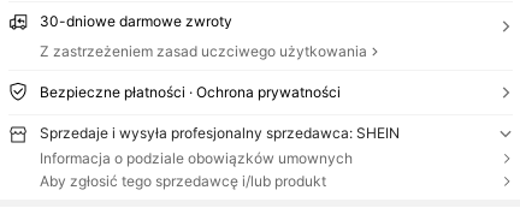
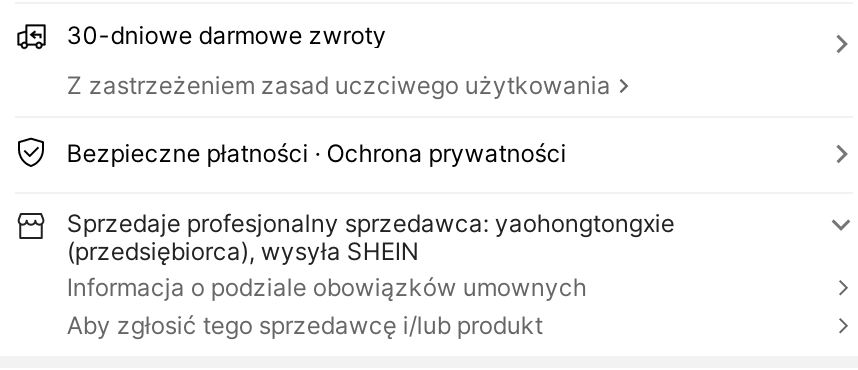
- Sprzedaje i wysyła profesjonalny sprzedawca: SHEIN
+ Sprzedaje profesjonalny sprzedawca: yaohongtongxie
+ (przedsiębiorca), wysyła SHEIN
